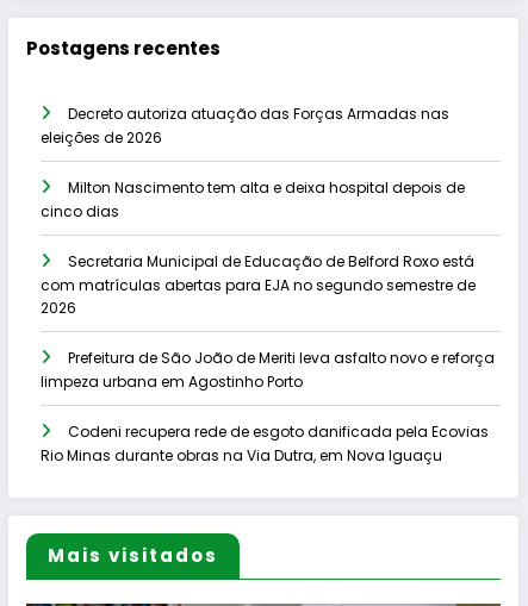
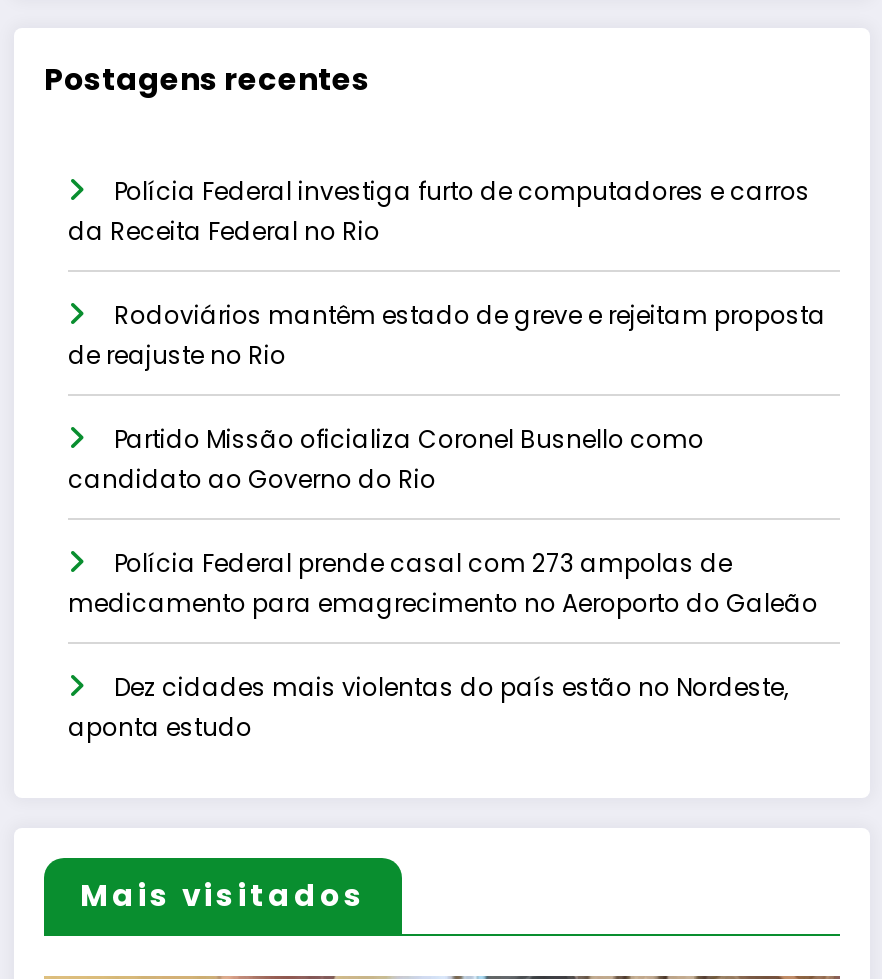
- Decreto autoriza atuação das Forças Armadas nas
- eleições de 2026
+ Polícia Federal investiga furto de computadores e carros
+ da Receita Federal no Rio

- Milton Nascimento tem alta e deixa hospital depois de
- cinco dias
+ Rodoviários mantêm estado de greve e rejeitam proposta
+ de reajuste no Rio

- Secretaria Municipal de Educação de Belford Roxo está
- com matrículas abertas para EJA no segundo semestre de
- 2026
+ Partido Missão oficializa Coronel Busnello como
+ candidato ao Governo do Rio

- Prefeitura de São João de Meriti leva asfalto novo e reforça
- limpeza urbana em Agostinho Porto
+ Polícia Federal prende casal com 273 ampolas de
+ medicamento para emagrecimento no Aeroporto do Galeão

- Codeni recupera rede de esgoto danificada pela Ecovias
- Rio Minas durante obras na Via Dutra, em Nova Iguaçu
+ Dez cidades mais violentas do país estão no Nordeste,
+ aponta estudo
